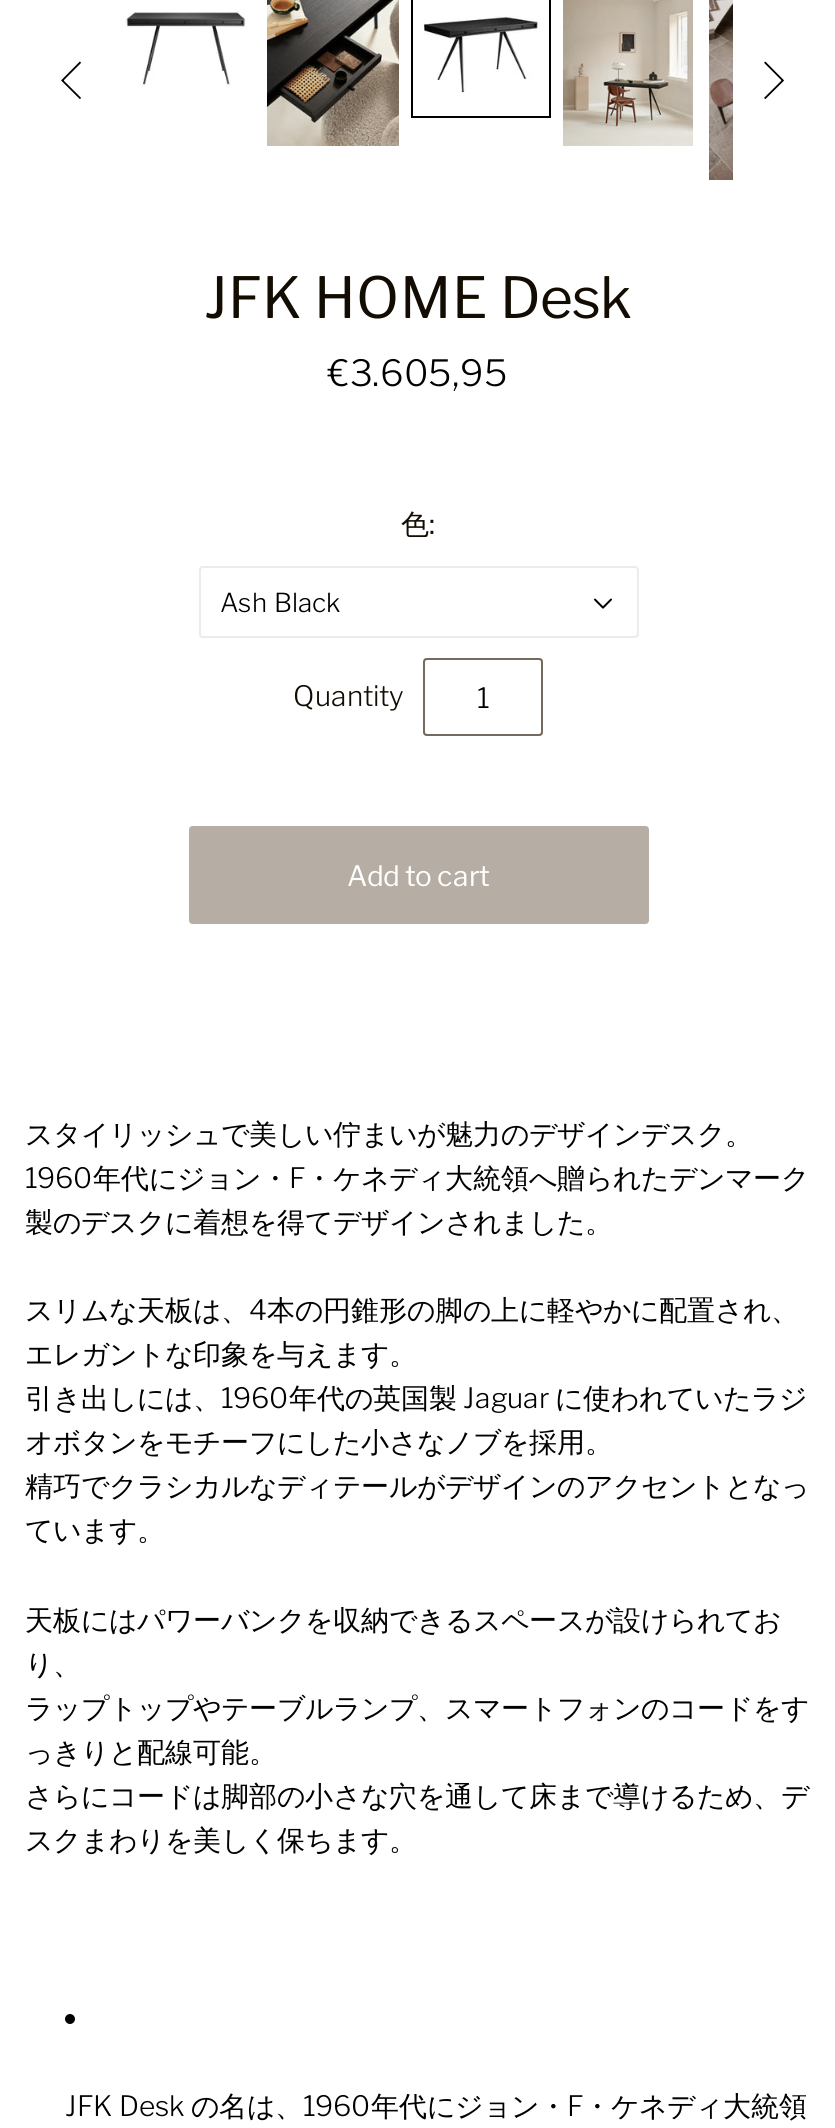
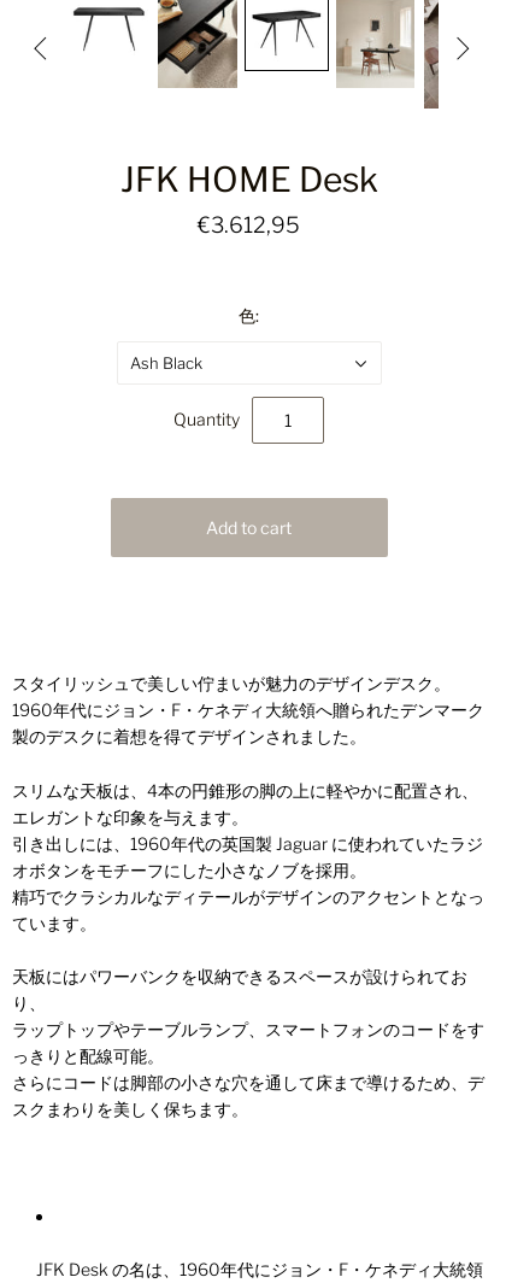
- €3.605,95
+ €3.612,95
